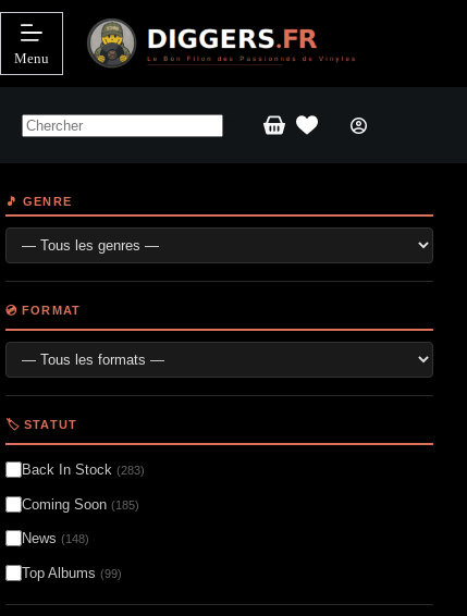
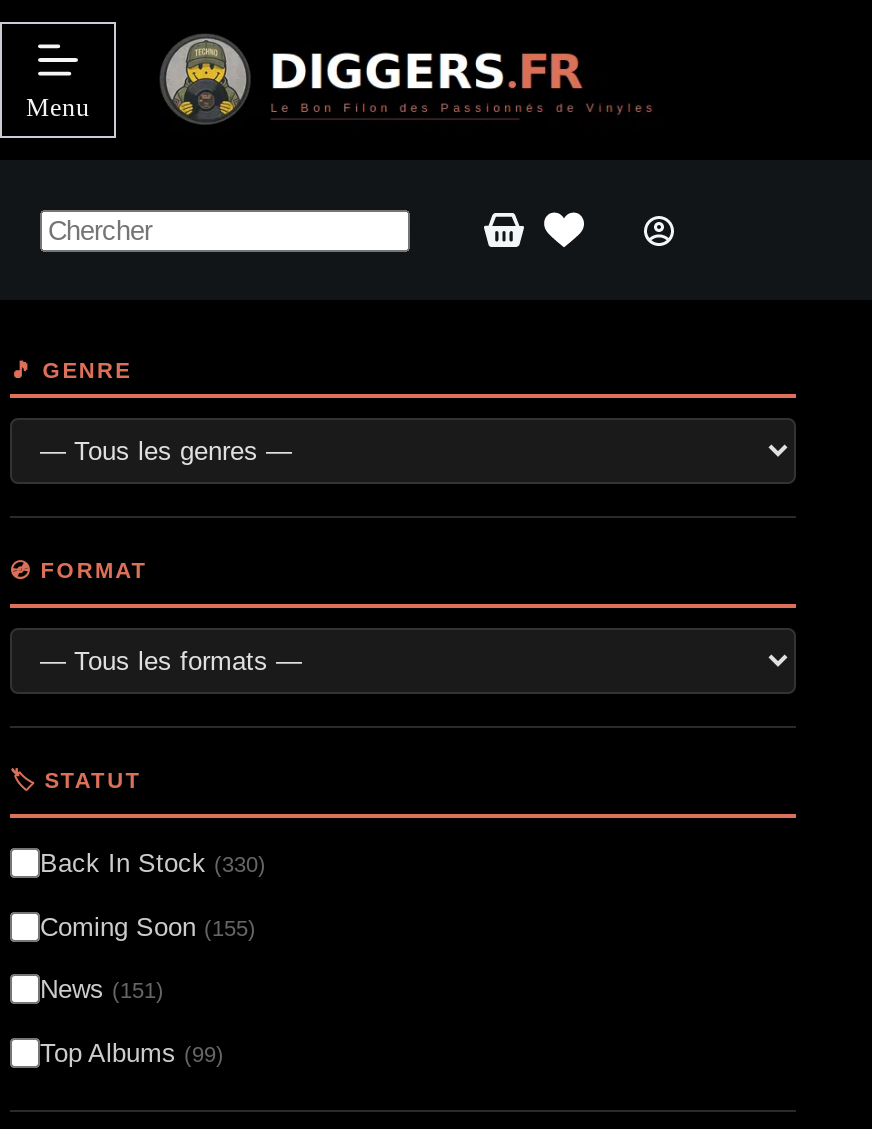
- Back In Stock (283)
+ Back In Stock (330)

- Coming Soon (185)
+ Coming Soon (155)

- News (148)
+ News (151)
